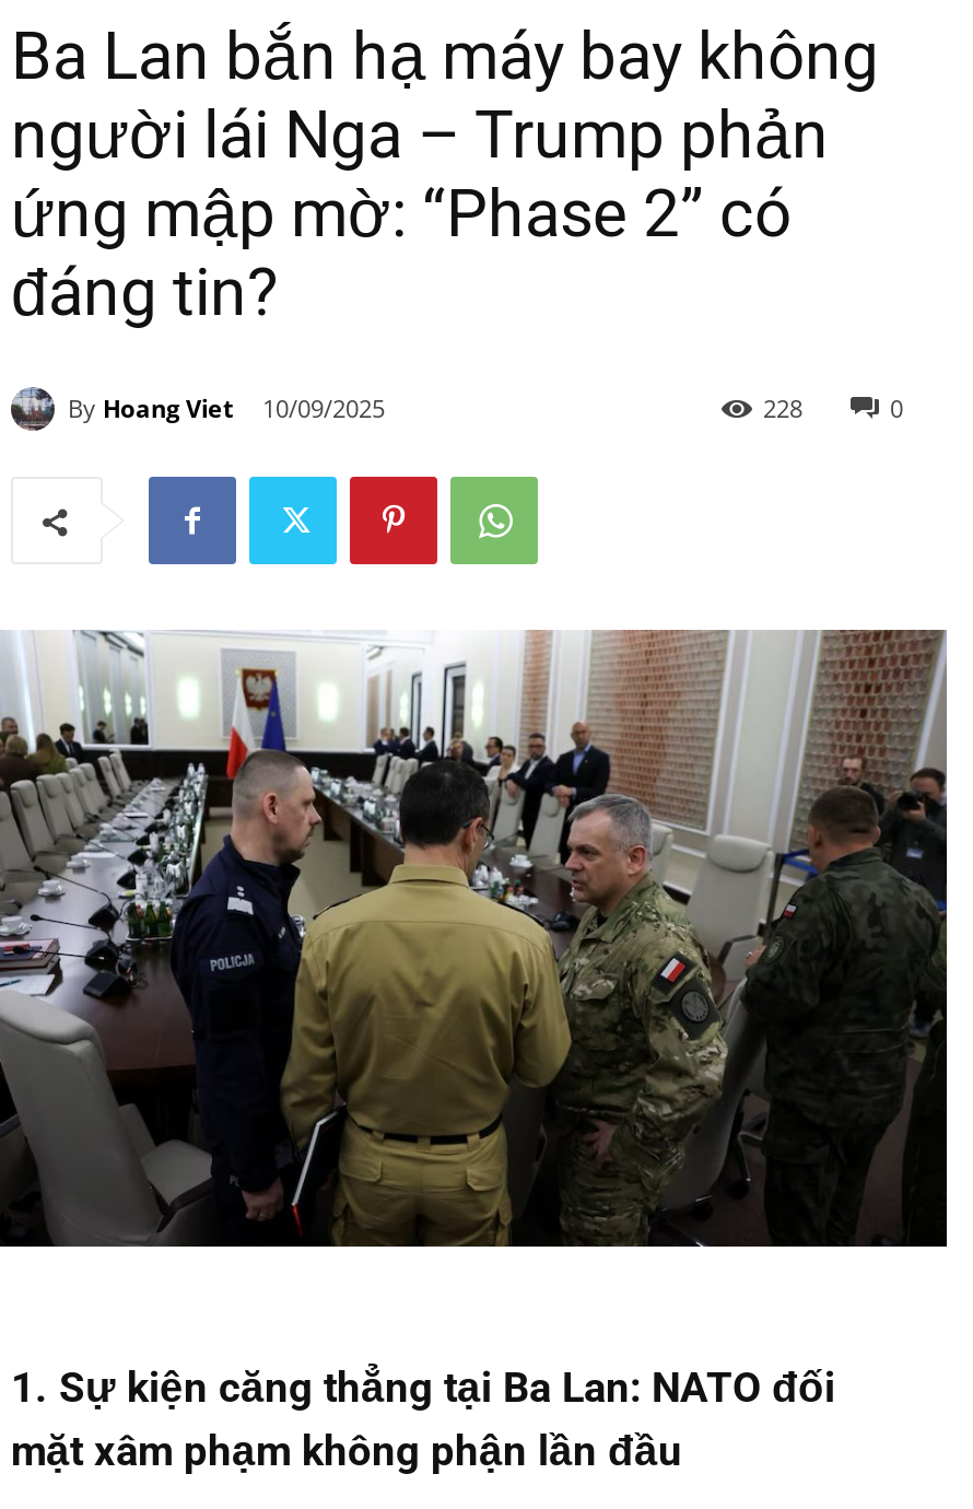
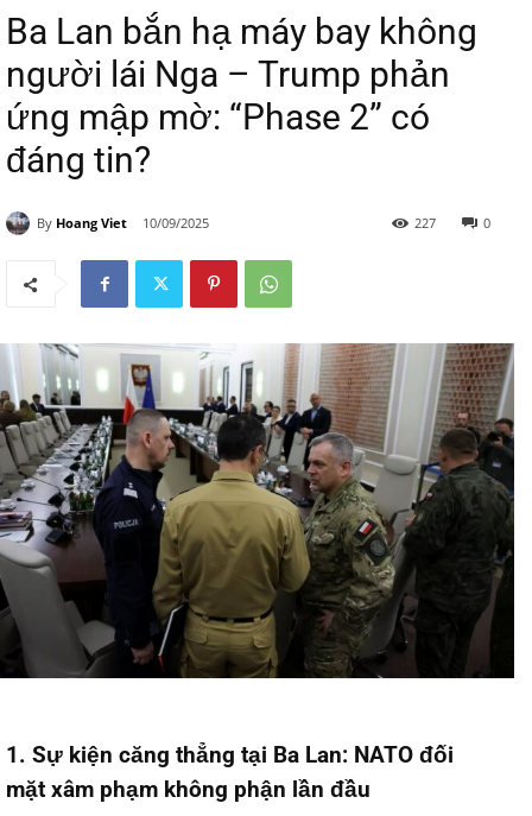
- 228
+ 227
